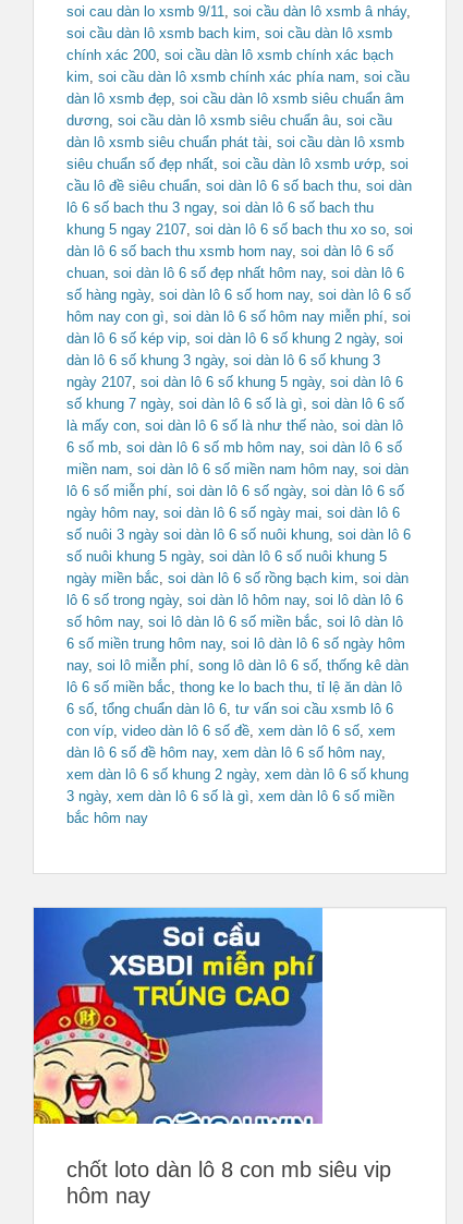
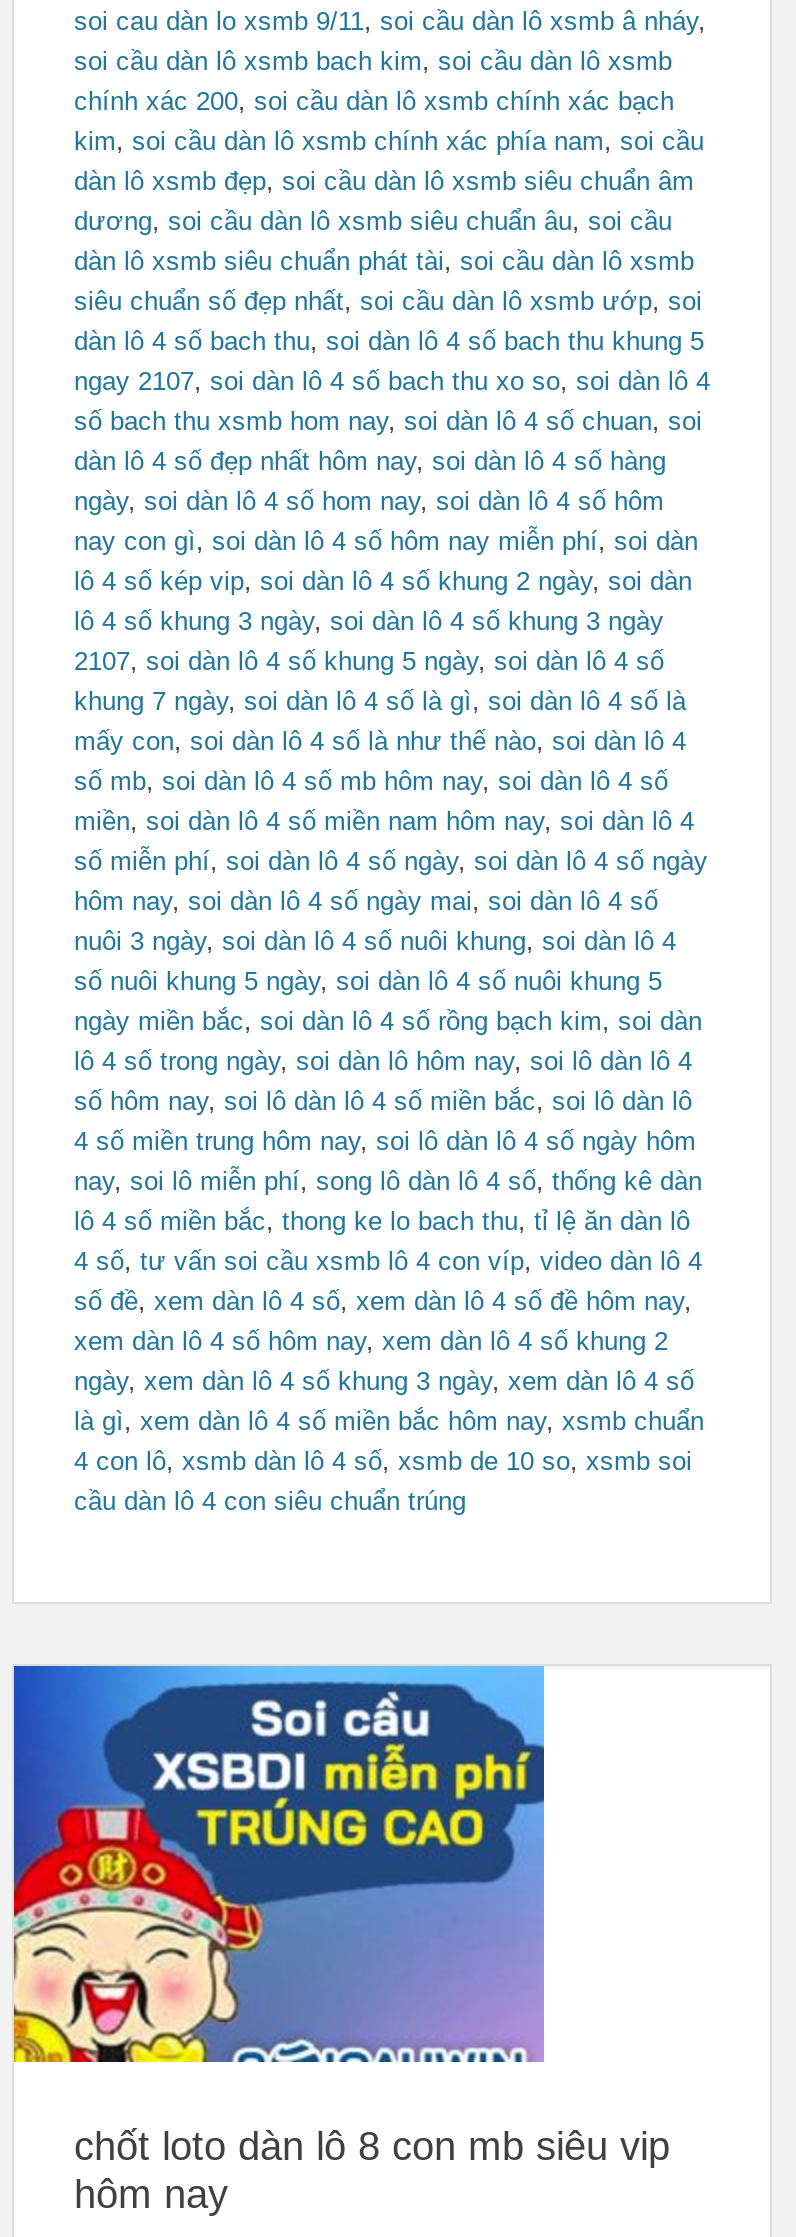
- cầu lô đề siêu chuẩn, soi dàn lô 6 số bach thu, soi dàn
- lô 6 số bach thu 3 ngay, soi dàn lô 6 số bach thu
- khung 5 ngay 2107, soi dàn lô 6 số bach thu xo so, soi
- dàn lô 6 số bach thu xsmb hom nay, soi dàn lô 6 số
- chuan, soi dàn lô 6 số đẹp nhất hôm nay, soi dàn lô 6
- số hàng ngày, soi dàn lô 6 số hom nay, soi dàn lô 6 số
- hôm nay con gì, soi dàn lô 6 số hôm nay miễn phí, soi
- dàn lô 6 số kép vip, soi dàn lô 6 số khung 2 ngày, soi
- dàn lô 6 số khung 3 ngày, soi dàn lô 6 số khung 3
- ngày 2107, soi dàn lô 6 số khung 5 ngày, soi dàn lô 6
- số khung 7 ngày, soi dàn lô 6 số là gì, soi dàn lô 6 số
- là mấy con, soi dàn lô 6 số là như thế nào, soi dàn lô
- 6 số mb, soi dàn lô 6 số mb hôm nay, soi dàn lô 6 số
- miền nam, soi dàn lô 6 số miền nam hôm nay, soi dàn
- lô 6 số miễn phí, soi dàn lô 6 số ngày, soi dàn lô 6 số
- ngày hôm nay, soi dàn lô 6 số ngày mai, soi dàn lô 6
- số nuôi 3 ngày soi dàn lô 6 số nuôi khung, soi dàn lô 6
- số nuôi khung 5 ngày, soi dàn lô 6 số nuôi khung 5
- ngày miền bắc, soi dàn lô 6 số rồng bạch kim, soi dàn
- lô 6 số trong ngày, soi dàn lô hôm nay, soi lô dàn lô 6
- số hôm nay, soi lô dàn lô 6 số miền bắc, soi lô dàn lô
- 6 số miền trung hôm nay, soi lô dàn lô 6 số ngày hôm
- nay, soi lô miễn phí, song lô dàn lô 6 số, thống kê dàn
- lô 6 số miền bắc, thong ke lo bach thu, tỉ lệ ăn dàn lô
- 6 số, tổng chuẩn dàn lô 6, tư vấn soi cầu xsmb lô 6
- con víp, video dàn lô 6 số đề, xem dàn lô 6 số, xem
- dàn lô 6 số đề hôm nay, xem dàn lô 6 số hôm nay,
- xem dàn lô 6 số khung 2 ngày, xem dàn lô 6 số khung
- 3 ngày, xem dàn lô 6 số là gì, xem dàn lô 6 số miền
- bắc hôm nay
+ dàn lô 4 số bach thu, soi dàn lô 4 số bach thu khung 5
+ ngay 2107, soi dàn lô 4 số bach thu xo so, soi dàn lô 4
+ số bach thu xsmb hom nay, soi dàn lô 4 số chuan, soi
+ dàn lô 4 số đẹp nhất hôm nay, soi dàn lô 4 số hàng
+ ngày, soi dàn lô 4 số hom nay, soi dàn lô 4 số hôm
+ nay con gì, soi dàn lô 4 số hôm nay miễn phí, soi dàn
+ lô 4 số kép vip, soi dàn lô 4 số khung 2 ngày, soi dàn
+ lô 4 số khung 3 ngày, soi dàn lô 4 số khung 3 ngày
+ 2107, soi dàn lô 4 số khung 5 ngày, soi dàn lô 4 số
+ khung 7 ngày, soi dàn lô 4 số là gì, soi dàn lô 4 số là
+ mấy con, soi dàn lô 4 số là như thế nào, soi dàn lô 4
+ số mb, soi dàn lô 4 số mb hôm nay, soi dàn lô 4 số
+ miền, soi dàn lô 4 số miền nam hôm nay, soi dàn lô 4
+ số miễn phí, soi dàn lô 4 số ngày, soi dàn lô 4 số ngày
+ hôm nay, soi dàn lô 4 số ngày mai, soi dàn lô 4 số
+ nuôi 3 ngày, soi dàn lô 4 số nuôi khung, soi dàn lô 4
+ số nuôi khung 5 ngày, soi dàn lô 4 số nuôi khung 5
+ ngày miền bắc, soi dàn lô 4 số rồng bạch kim, soi dàn
+ lô 4 số trong ngày, soi dàn lô hôm nay, soi lô dàn lô 4
+ số hôm nay, soi lô dàn lô 4 số miền bắc, soi lô dàn lô
+ 4 số miền trung hôm nay, soi lô dàn lô 4 số ngày hôm
+ nay, soi lô miễn phí, song lô dàn lô 4 số, thống kê dàn
+ lô 4 số miền bắc, thong ke lo bach thu, tỉ lệ ăn dàn lô
+ 4 số, tư vấn soi cầu xsmb lô 4 con víp, video dàn lô 4
+ số đề, xem dàn lô 4 số, xem dàn lô 4 số đề hôm nay,
+ xem dàn lô 4 số hôm nay, xem dàn lô 4 số khung 2
+ ngày, xem dàn lô 4 số khung 3 ngày, xem dàn lô 4 số
+ là gì, xem dàn lô 4 số miền bắc hôm nay, xsmb chuẩn
+ 4 con lô, xsmb dàn lô 4 số, xsmb de 10 so, xsmb soi
+ cầu dàn lô 4 con siêu chuẩn trúng
